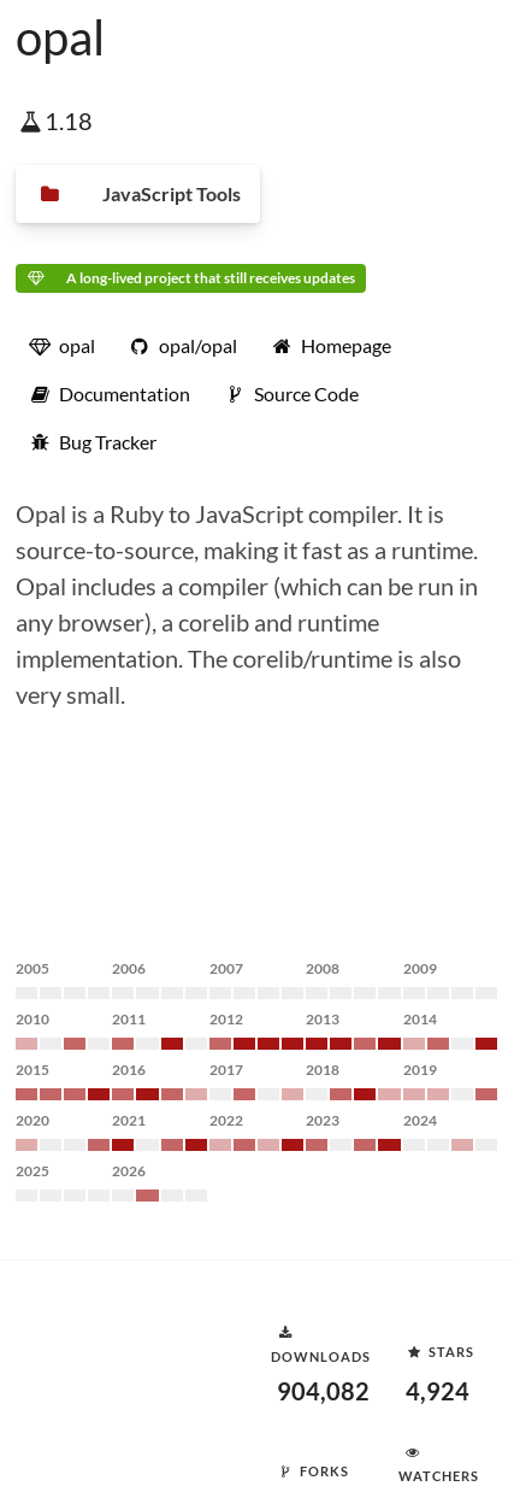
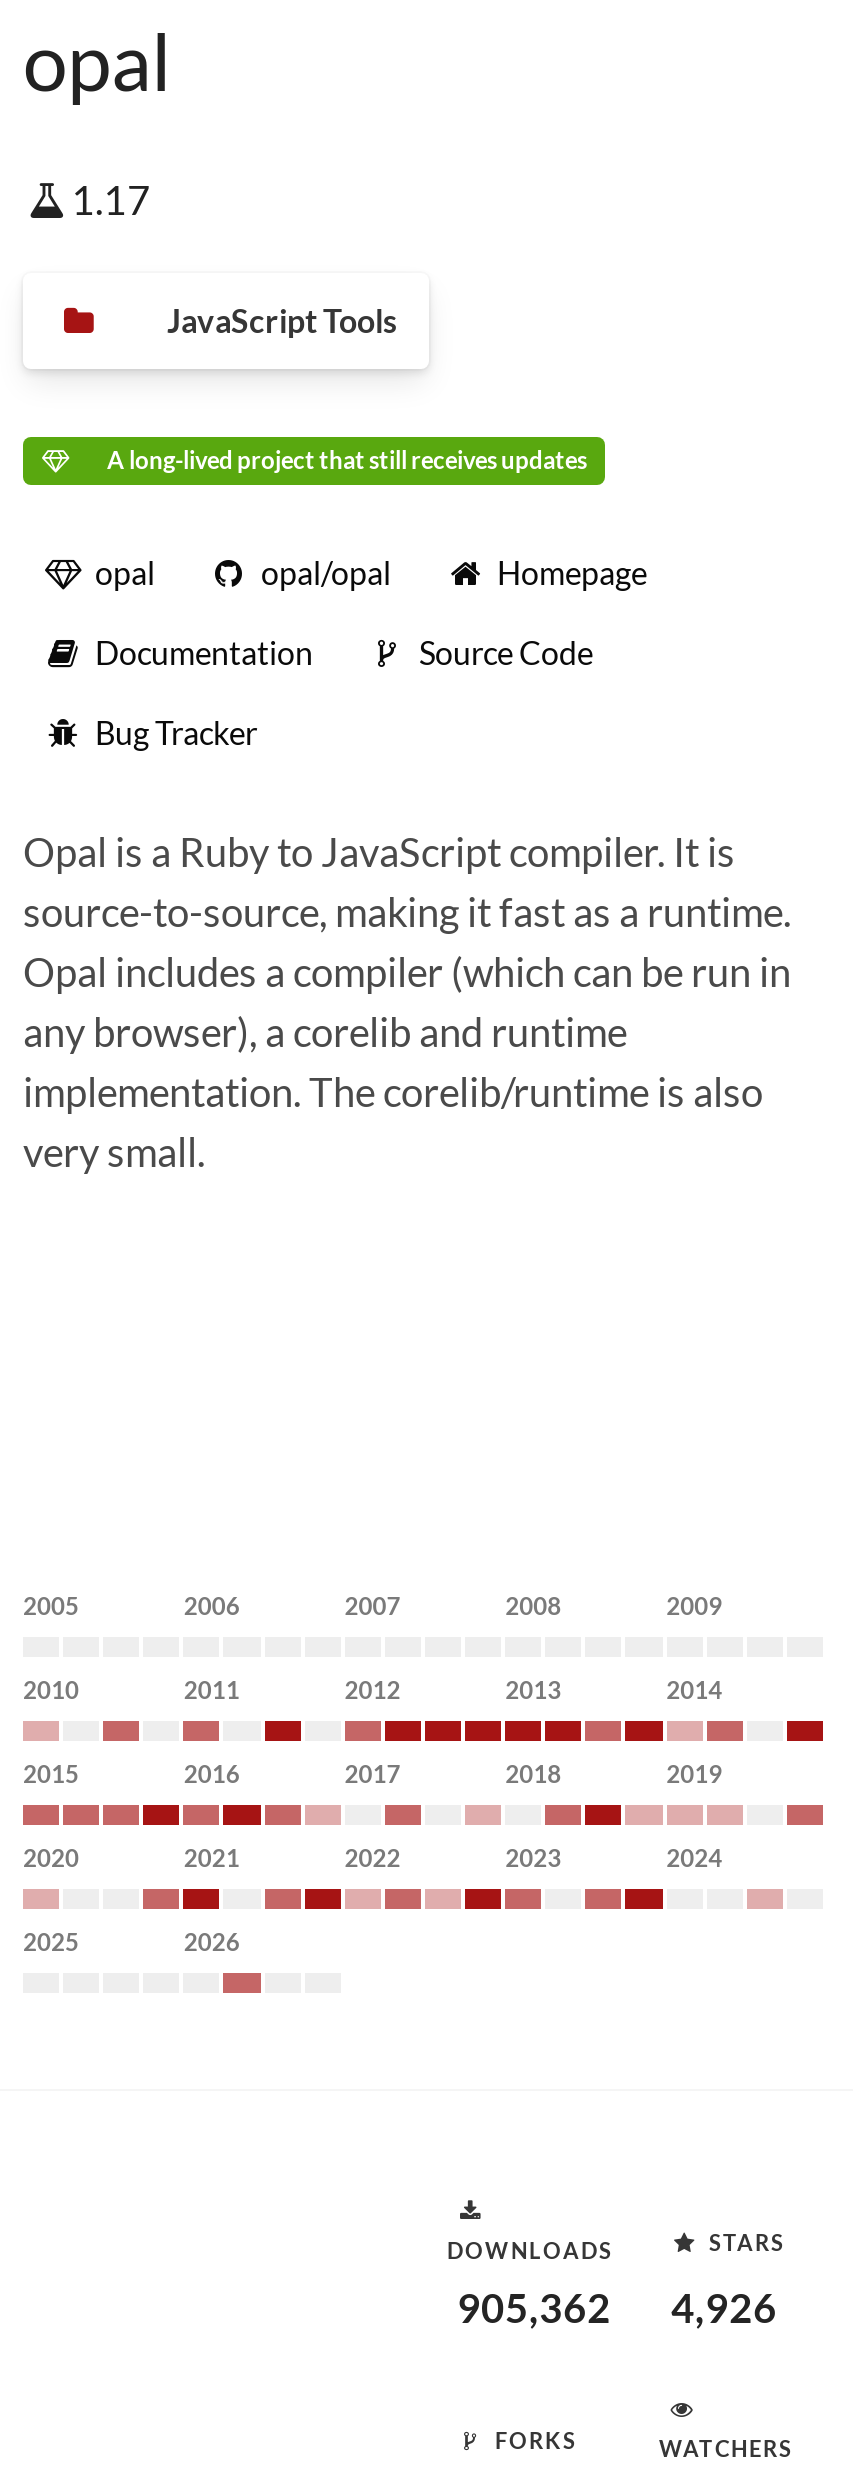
- 1.18
+ 1.17

- 904,082
+ 905,362

- 4,924
+ 4,926
